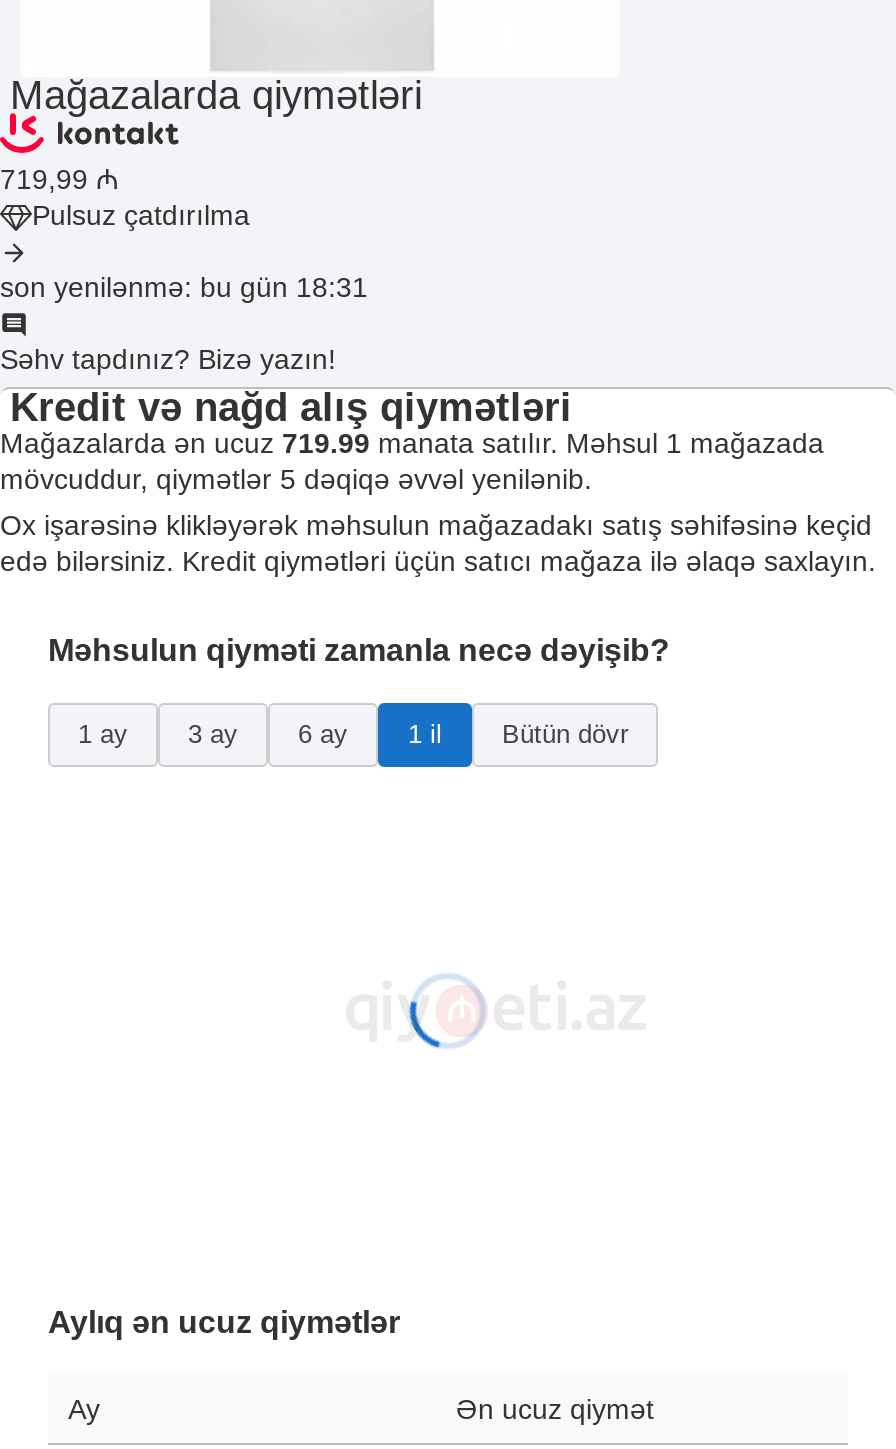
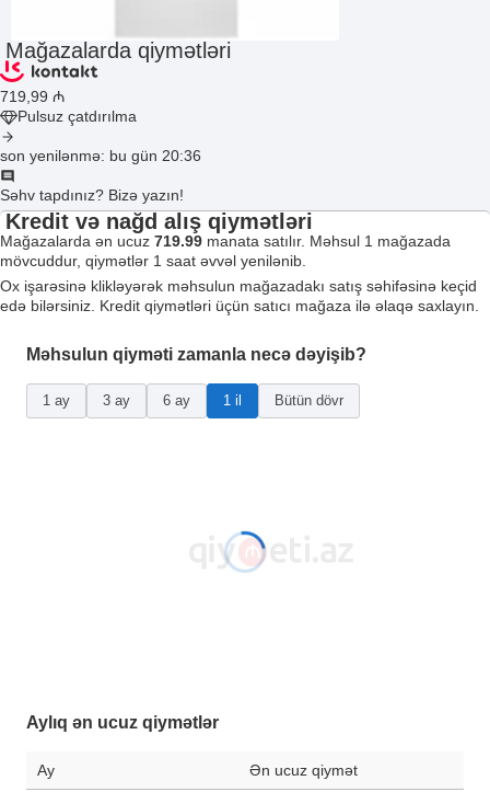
- son yenilənmə: bu gün 18:31
+ son yenilənmə: bu gün 20:36

- mövcuddur, qiymətlər 5 dəqiqə əvvəl yenilənib.
+ mövcuddur, qiymətlər 1 saat əvvəl yenilənib.

- [image]
+ [image]
